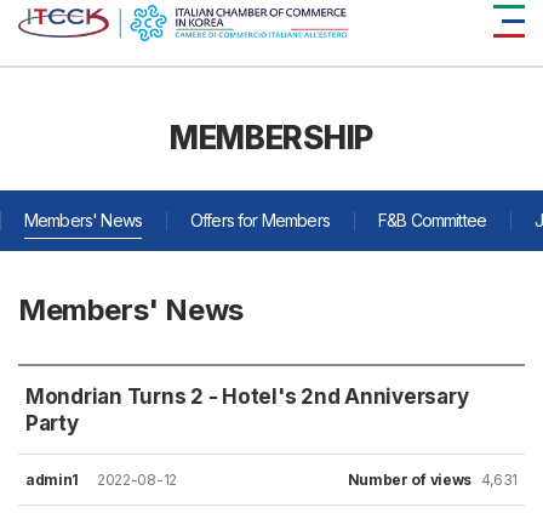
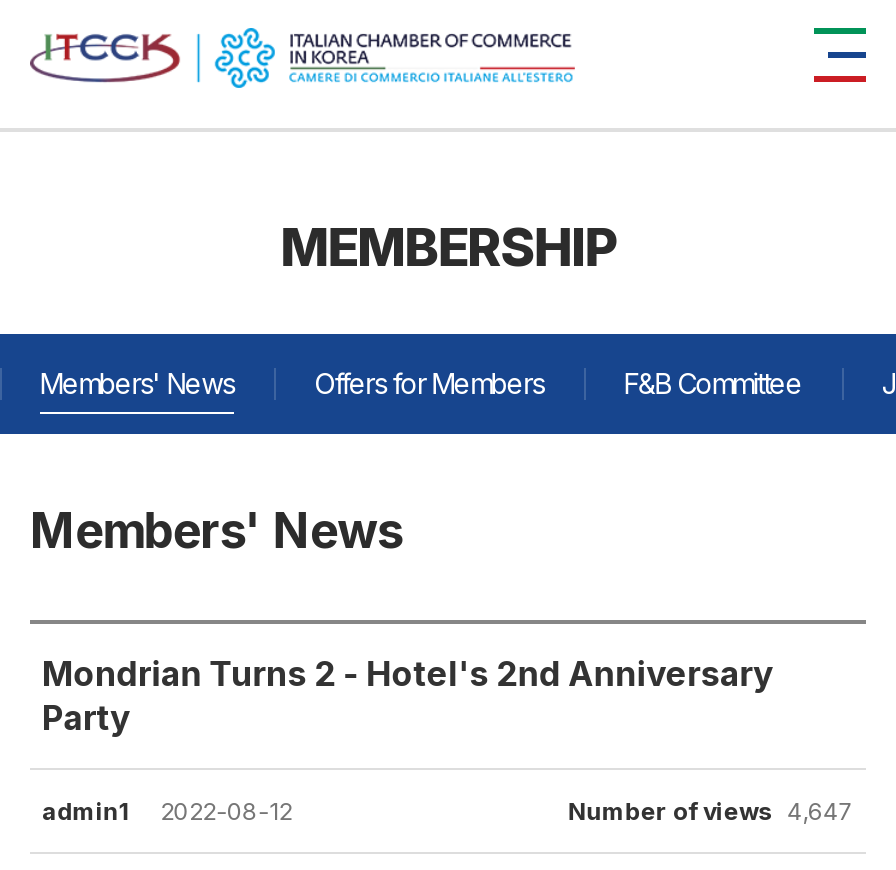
- Number of views 4,631
+ Number of views 4,647
